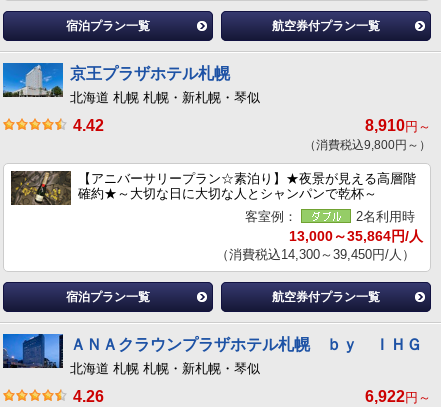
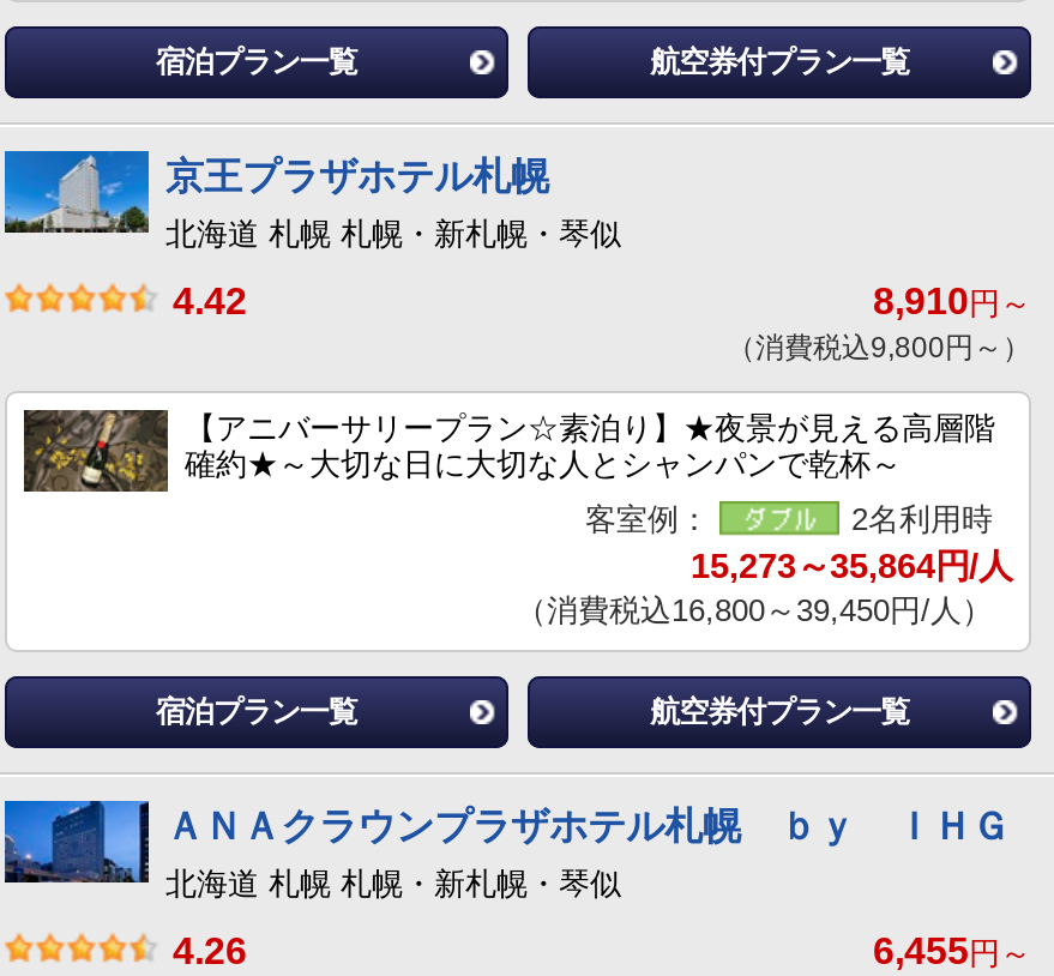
- 13,000～35,864円/人
+ 15,273～35,864円/人

- （消費税込14,300～39,450円/人）
+ （消費税込16,800～39,450円/人）

- 6,922円～
+ 6,455円～
